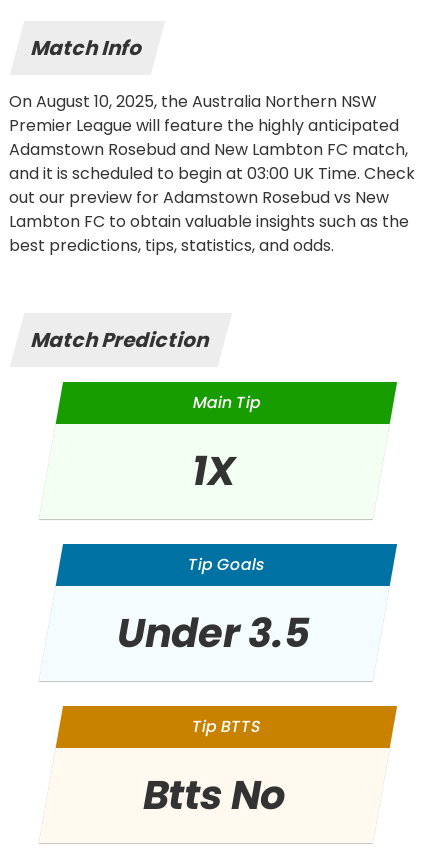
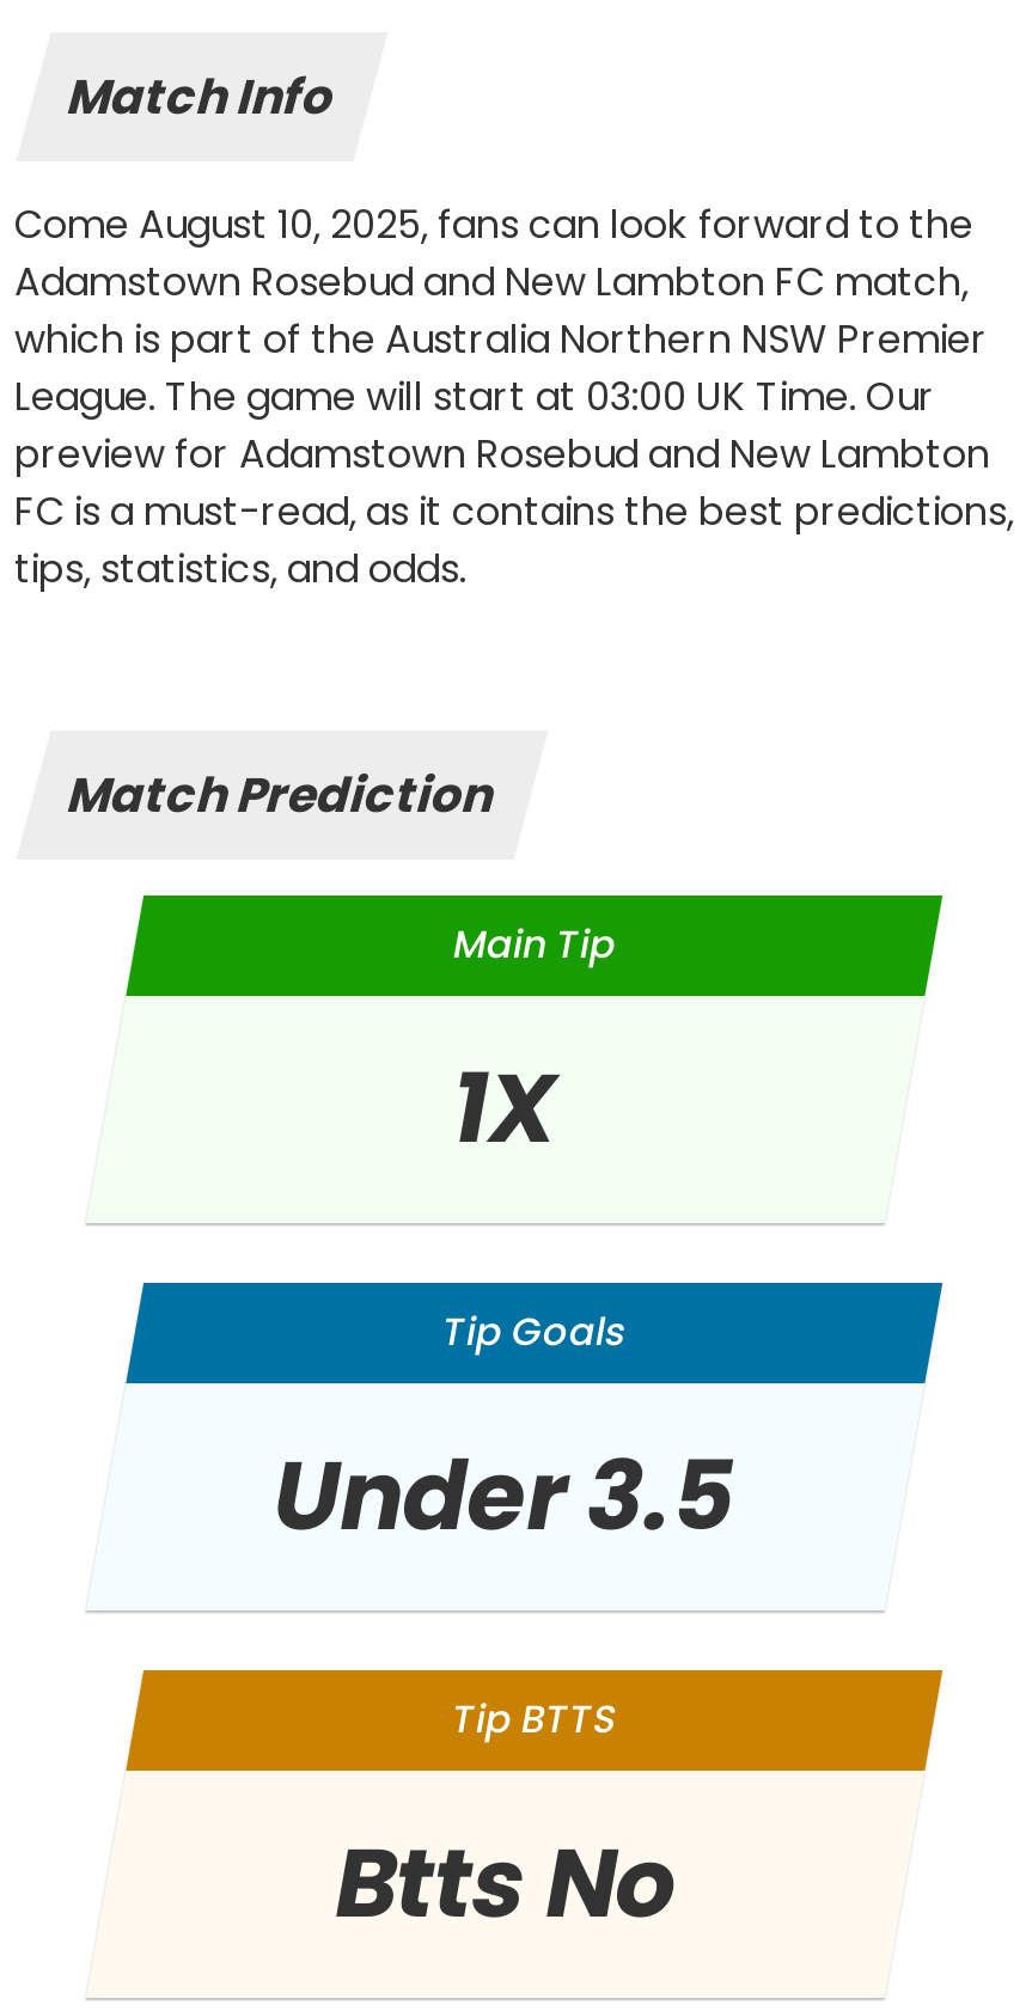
- On August 10, 2025, the Australia Northern NSW
- Premier League will feature the highly anticipated
+ Come August 10, 2025, fans can look forward to the

moved up: Adamstown Rosebud and New Lambton FC match,

- and it is scheduled to begin at 03:00 UK Time. Check
- out our preview for Adamstown Rosebud vs New
- Lambton FC to obtain valuable insights such as the
- best predictions, tips, statistics, and odds.
+ which is part of the Australia Northern NSW Premier
+ League. The game will start at 03:00 UK Time. Our
+ preview for Adamstown Rosebud and New Lambton
+ FC is a must-read, as it contains the best predictions,
+ tips, statistics, and odds.
